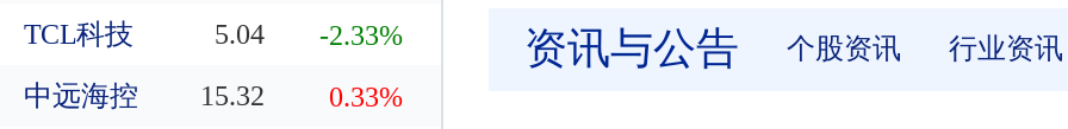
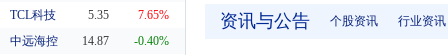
- 5.04
+ 5.35

- -2.33%
+ 7.65%

- 15.32
+ 14.87

- 0.33%
+ -0.40%
